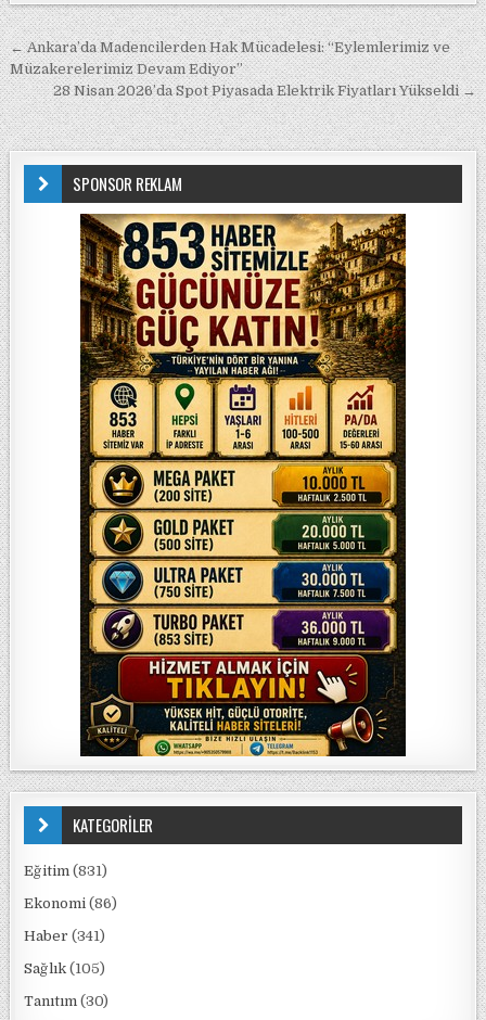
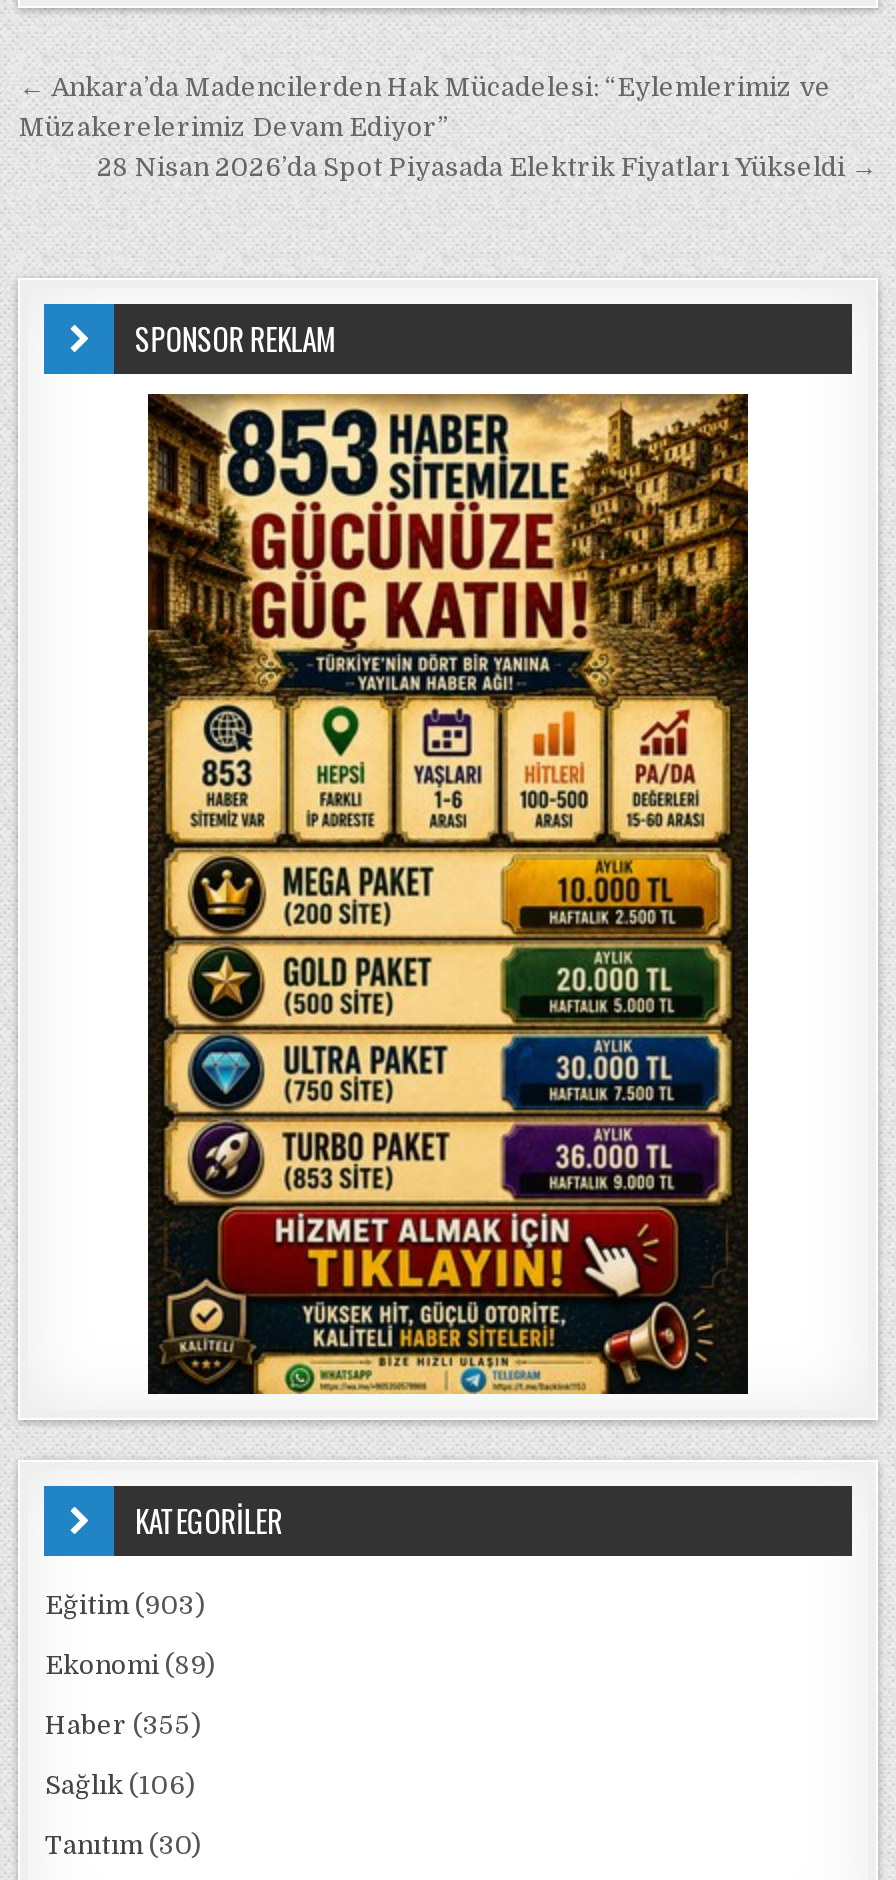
- Eğitim (831)
+ Eğitim (903)

- Ekonomi (86)
+ Ekonomi (89)

- Haber (341)
+ Haber (355)

- Sağlık (105)
+ Sağlık (106)
